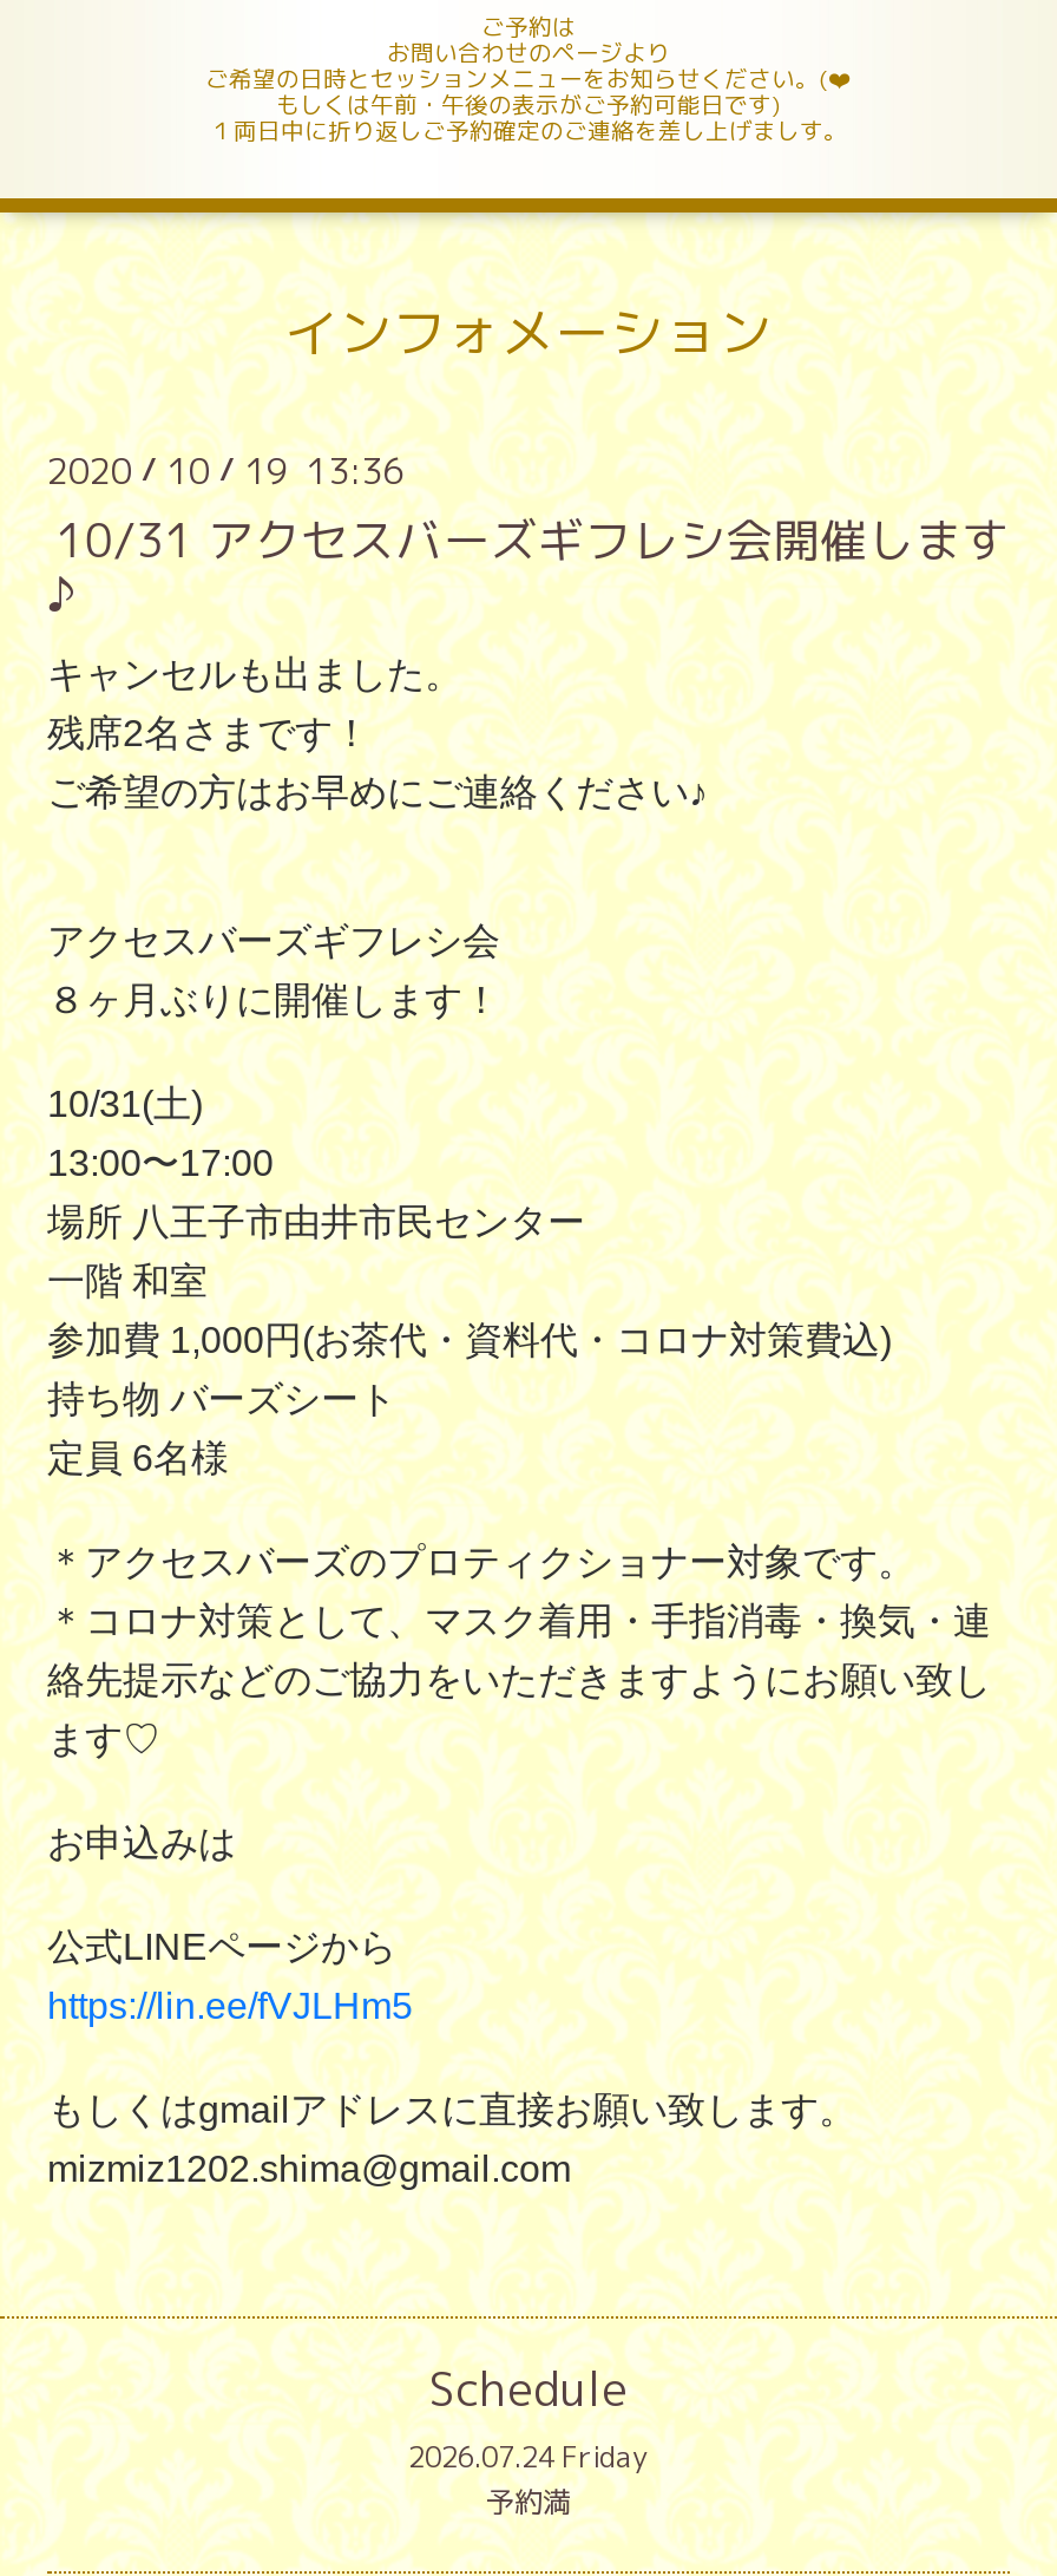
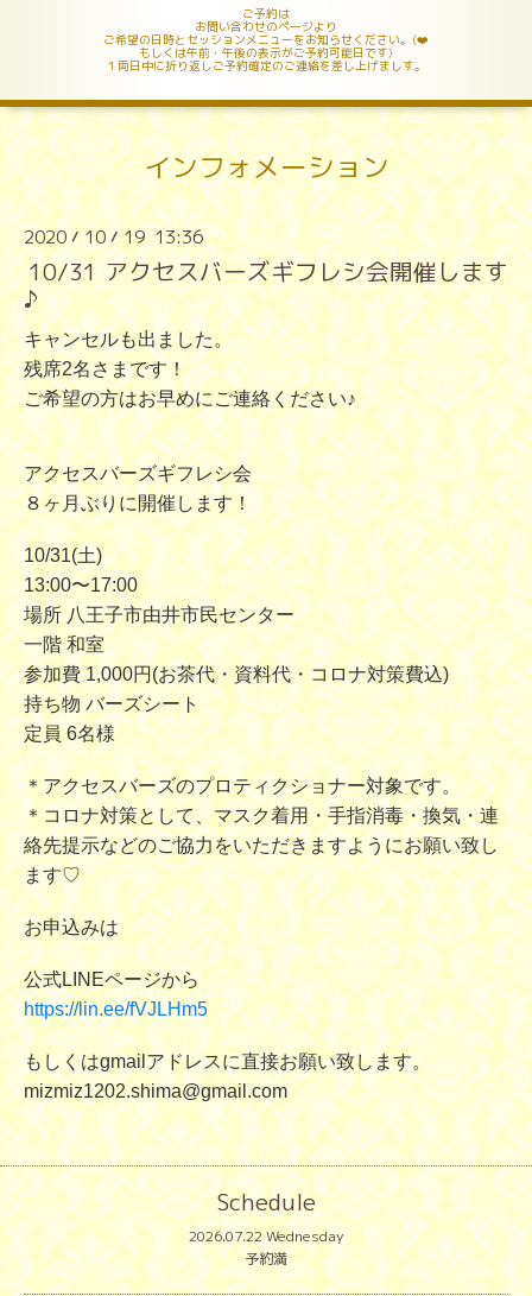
- 2026.07.24 Friday
+ 2026.07.22 Wednesday
